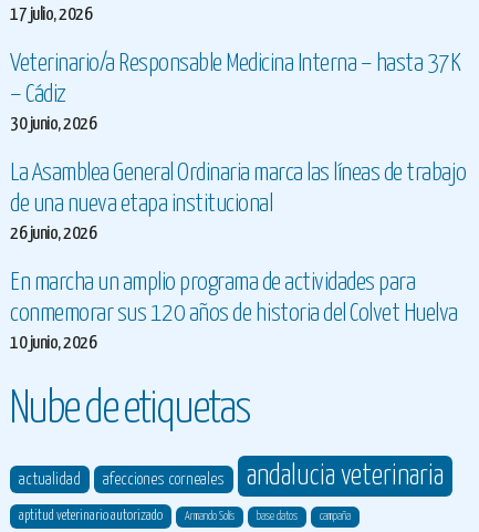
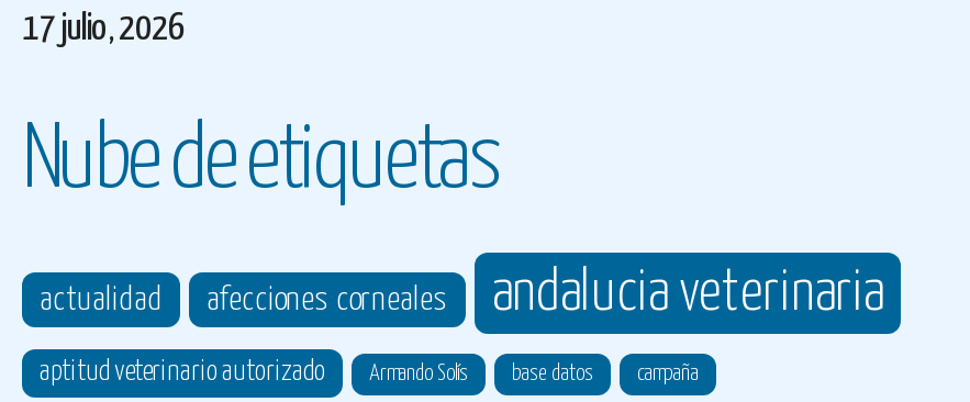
- Veterinario/a Responsable Medicina Interna – hasta 37K
- – Cádiz
- 30 junio, 2026
- La Asamblea General Ordinaria marca las líneas de trabajo
- de una nueva etapa institucional
- 26 junio, 2026
- En marcha un amplio programa de actividades para
- conmemorar sus 120 años de historia del Colvet Huelva
- 10 junio, 2026
